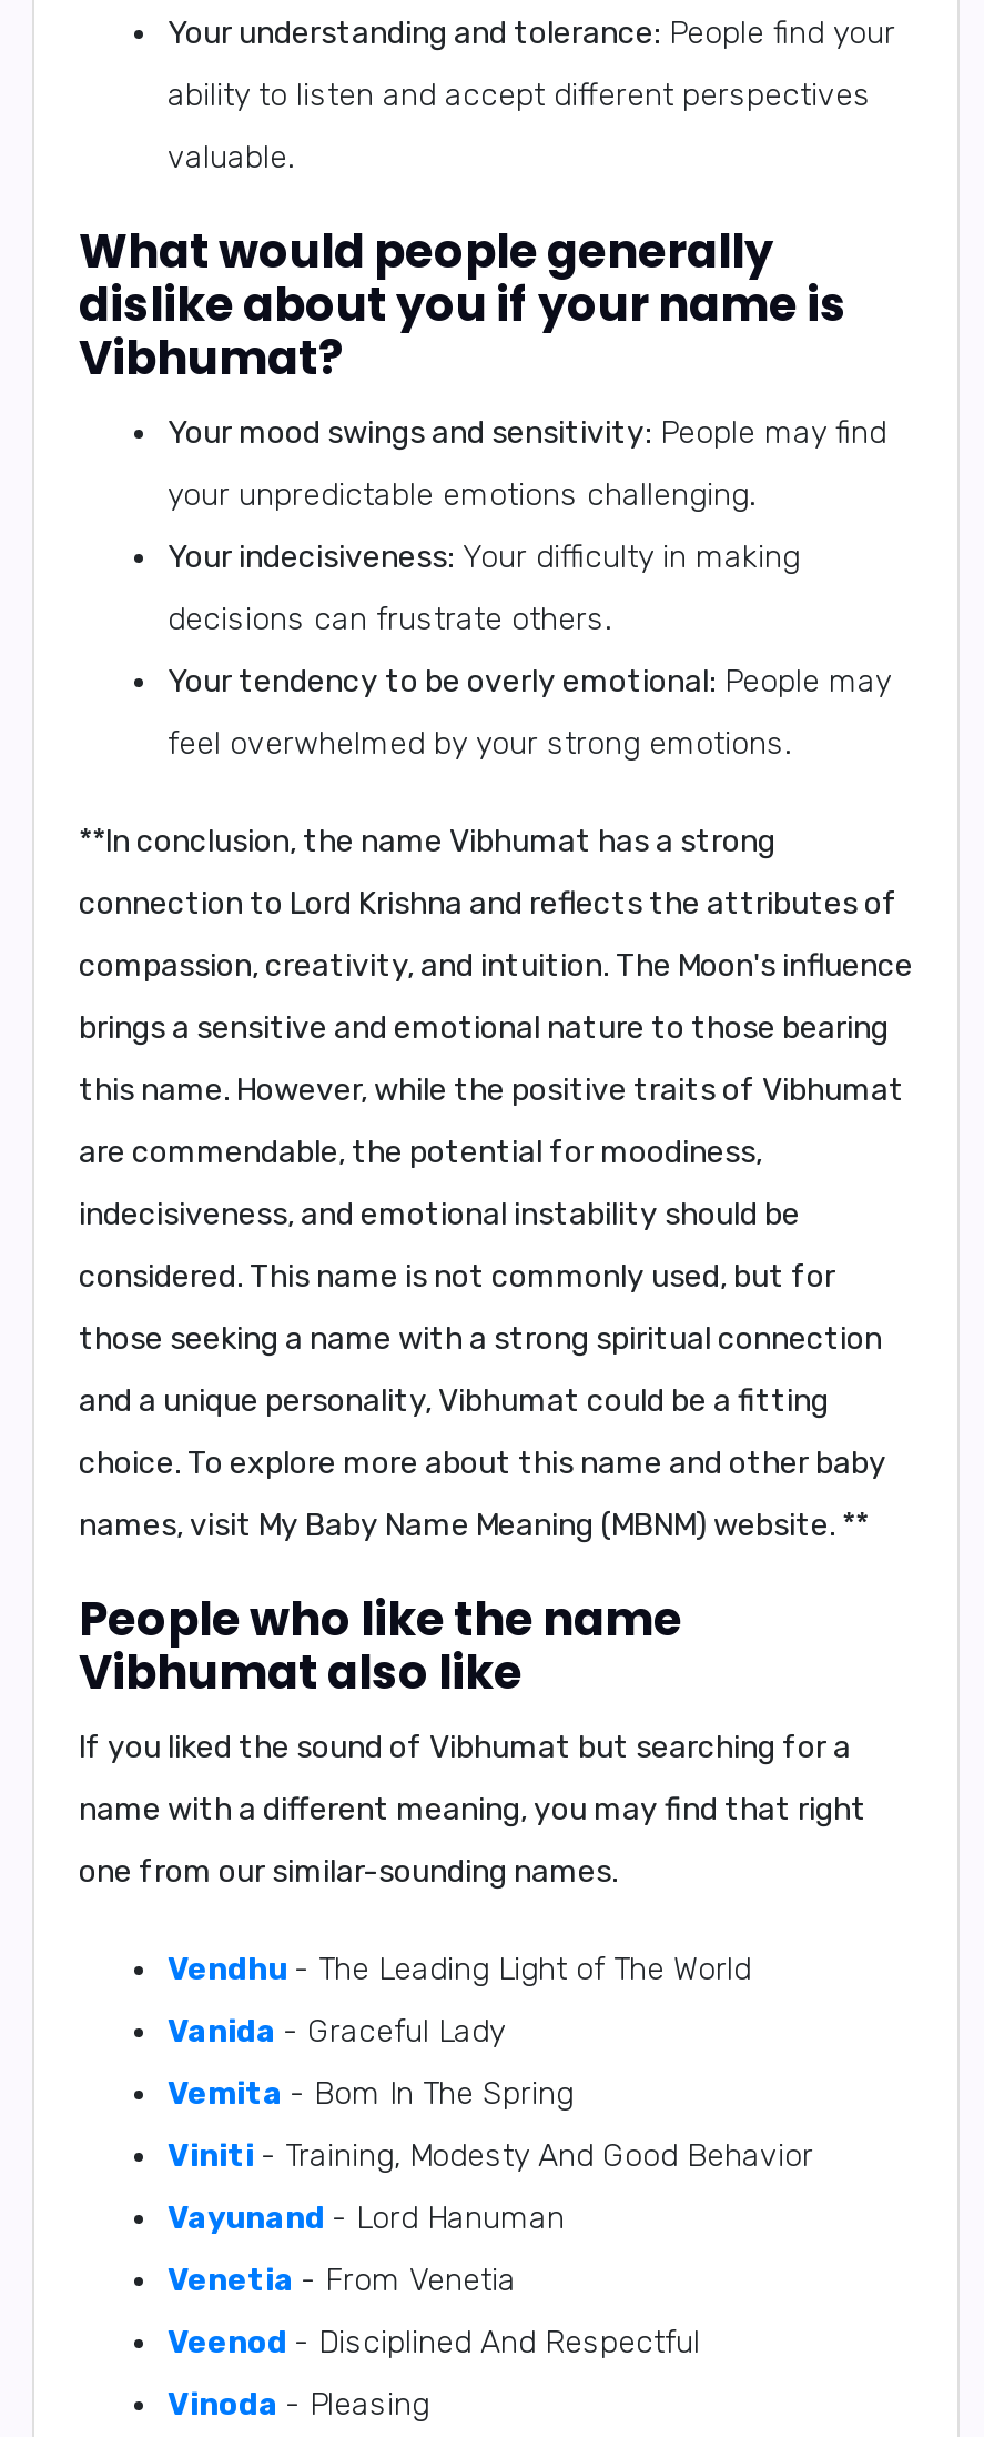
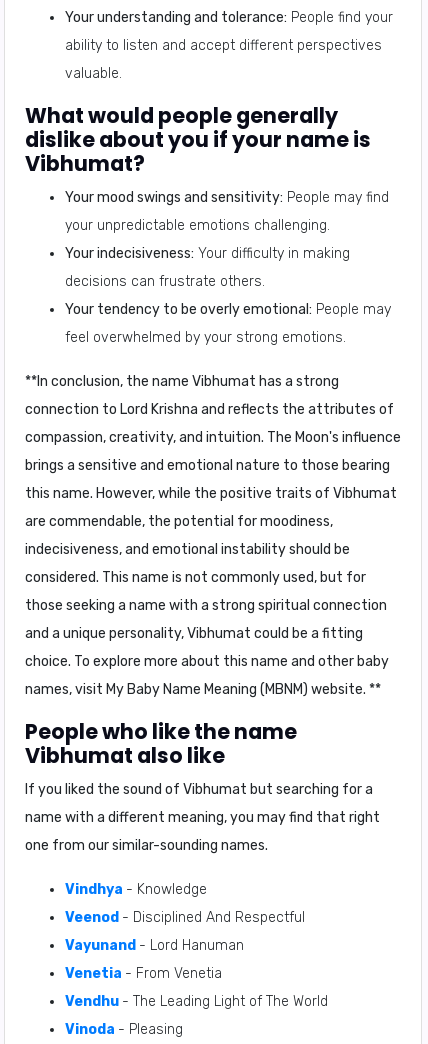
moved down: Vendhu - The Leading Light of The World

- Vanida - Graceful Lady
- Vemita - Bom In The Spring
- Viniti - Training, Modesty And Good Behavior
+ Vindhya - Knowledge

moved up: Veenod - Disciplined And Respectful
